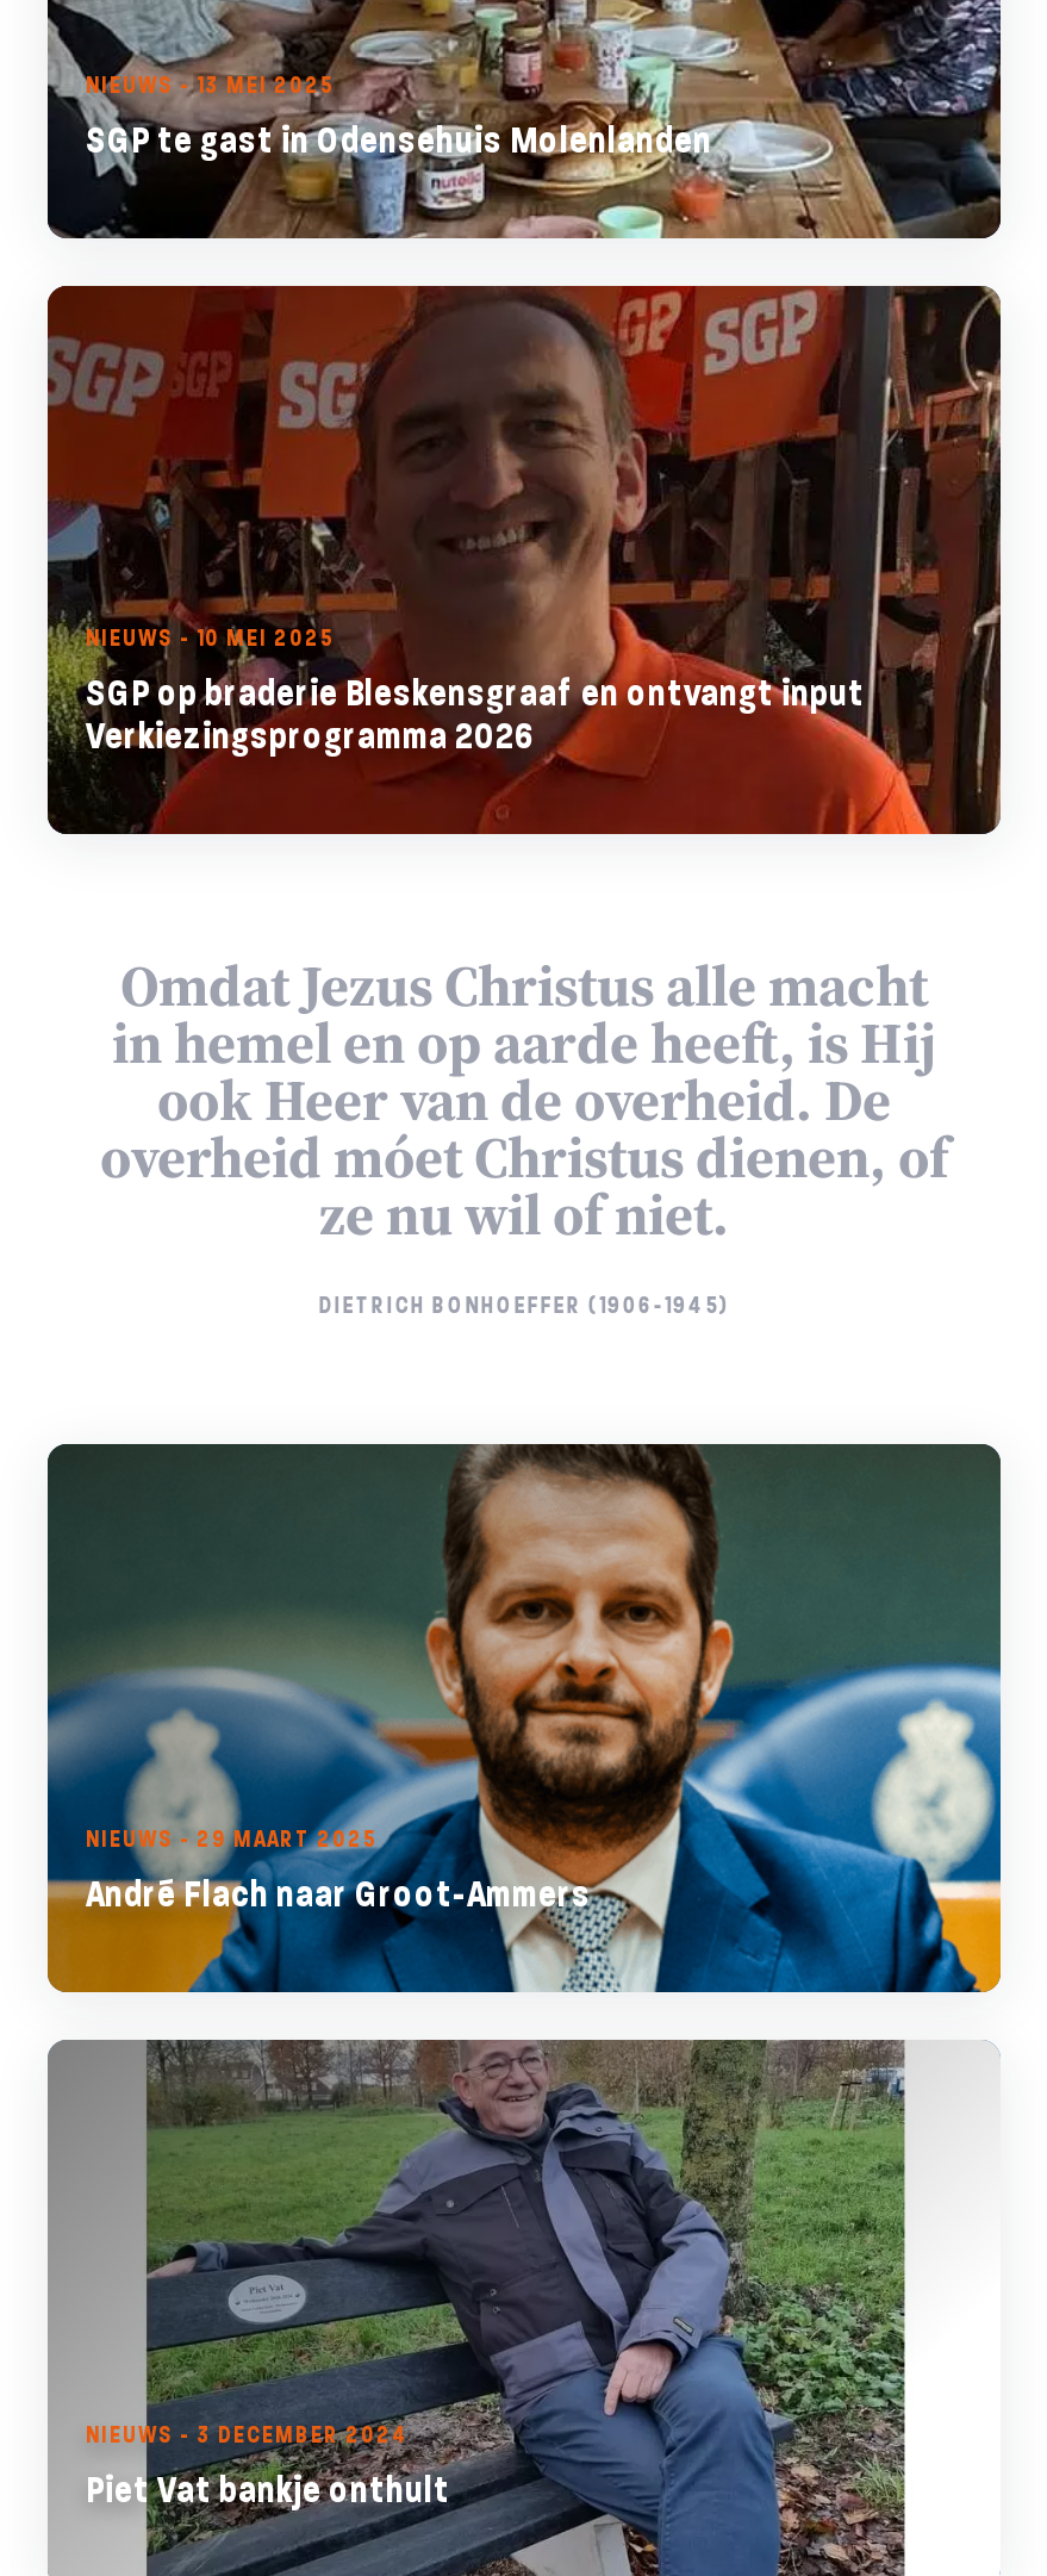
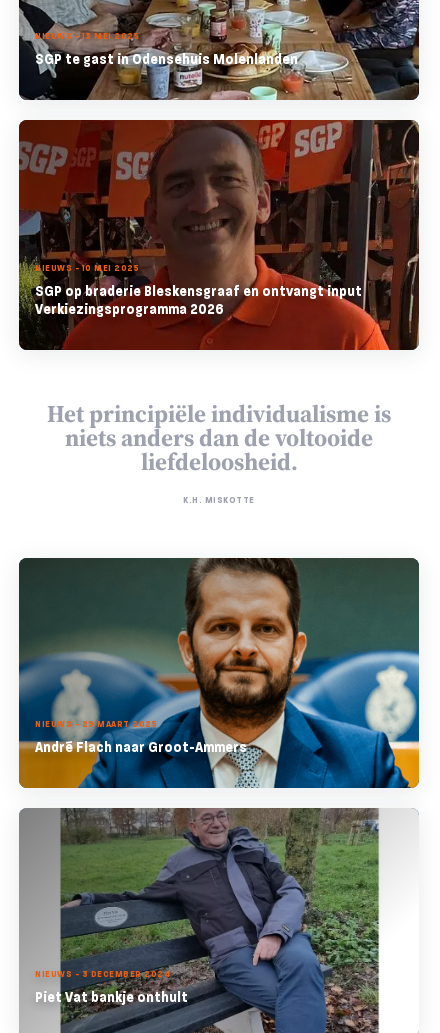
- Omdat Jezus Christus alle macht
- in hemel en op aarde heeft, is Hij
- ook Heer van de overheid. De
- overheid móet Christus dienen, of
- ze nu wil of niet.
+ Het principiële individualisme is
+ niets anders dan de voltooide
+ liefdeloosheid.

- DIETRICH BONHOEFFER (1906-1945)
+ K.H. MISKOTTE
